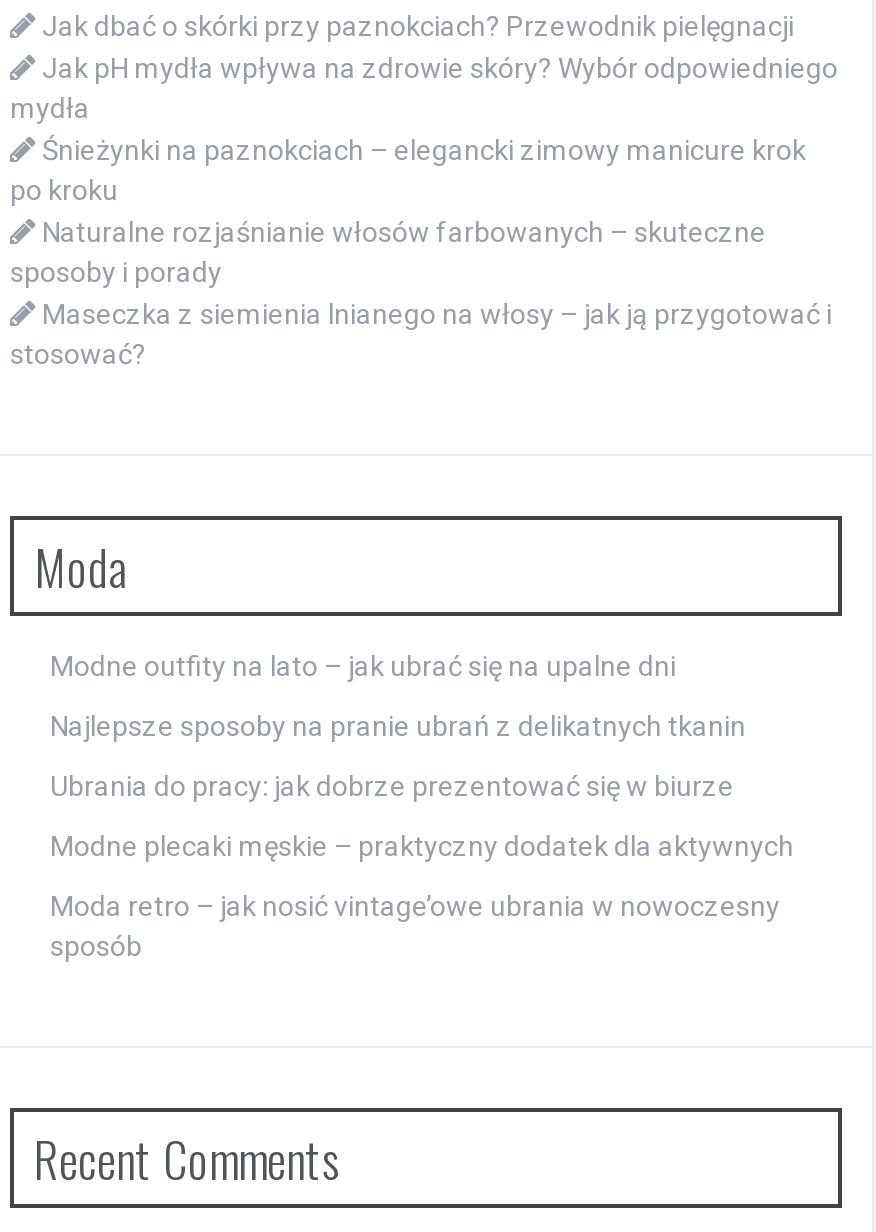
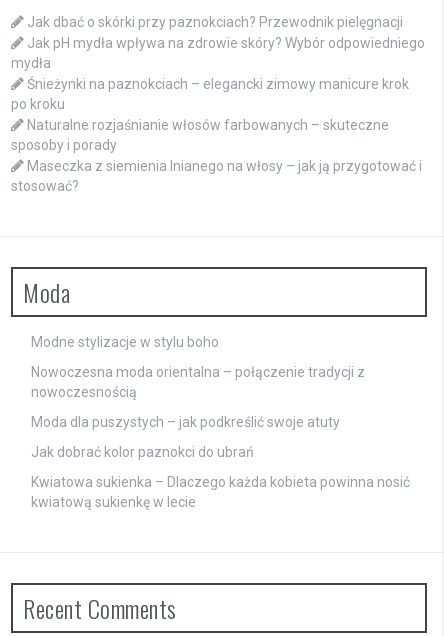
- Modne outfity na lato – jak ubrać się na upalne dni
+ Modne stylizacje w stylu boho

- Najlepsze sposoby na pranie ubrań z delikatnych tkanin
+ Nowoczesna moda orientalna – połączenie tradycji z
+ nowoczesnością

- Ubrania do pracy: jak dobrze prezentować się w biurze
+ Moda dla puszystych – jak podkreślić swoje atuty

- Modne plecaki męskie – praktyczny dodatek dla aktywnych
+ Jak dobrać kolor paznokci do ubrań

- Moda retro – jak nosić vintage’owe ubrania w nowoczesny
- sposób
+ Kwiatowa sukienka – Dlaczego każda kobieta powinna nosić
+ kwiatową sukienkę w lecie
